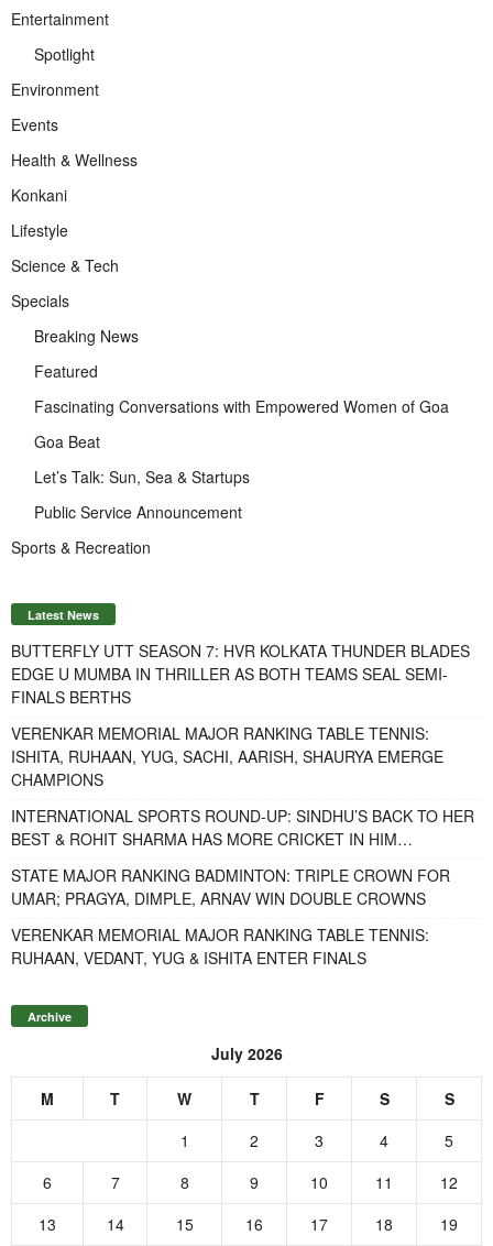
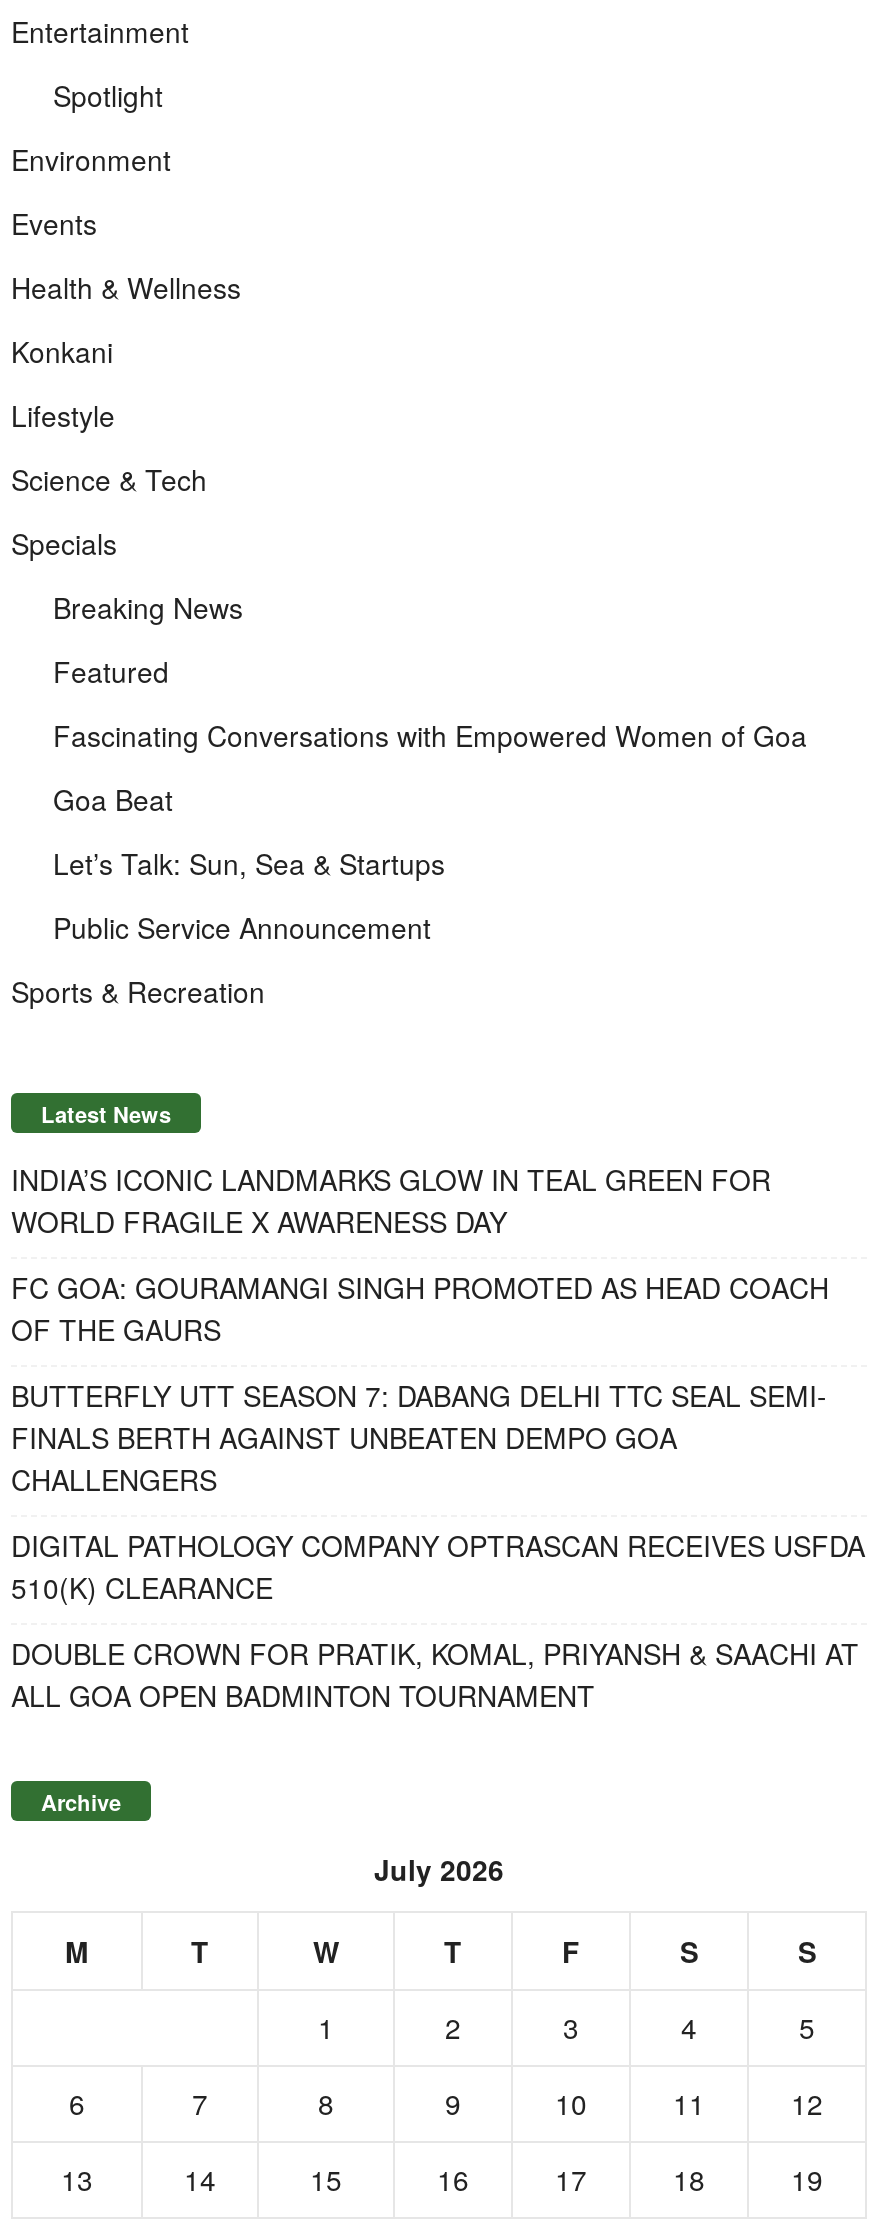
- BUTTERFLY UTT SEASON 7: HVR KOLKATA THUNDER BLADES
- EDGE U MUMBA IN THRILLER AS BOTH TEAMS SEAL SEMI-
- FINALS BERTHS
+ INDIA’S ICONIC LANDMARKS GLOW IN TEAL GREEN FOR
+ WORLD FRAGILE X AWARENESS DAY

- VERENKAR MEMORIAL MAJOR RANKING TABLE TENNIS:
- ISHITA, RUHAAN, YUG, SACHI, AARISH, SHAURYA EMERGE
- CHAMPIONS
+ FC GOA: GOURAMANGI SINGH PROMOTED AS HEAD COACH
+ OF THE GAURS

- INTERNATIONAL SPORTS ROUND-UP: SINDHU’S BACK TO HER
- BEST & ROHIT SHARMA HAS MORE CRICKET IN HIM…
+ BUTTERFLY UTT SEASON 7: DABANG DELHI TTC SEAL SEMI-
+ FINALS BERTH AGAINST UNBEATEN DEMPO GOA
+ CHALLENGERS

- STATE MAJOR RANKING BADMINTON: TRIPLE CROWN FOR
- UMAR; PRAGYA, DIMPLE, ARNAV WIN DOUBLE CROWNS
+ DIGITAL PATHOLOGY COMPANY OPTRASCAN RECEIVES USFDA
+ 510(K) CLEARANCE

- VERENKAR MEMORIAL MAJOR RANKING TABLE TENNIS:
- RUHAAN, VEDANT, YUG & ISHITA ENTER FINALS
+ DOUBLE CROWN FOR PRATIK, KOMAL, PRIYANSH & SAACHI AT
+ ALL GOA OPEN BADMINTON TOURNAMENT
